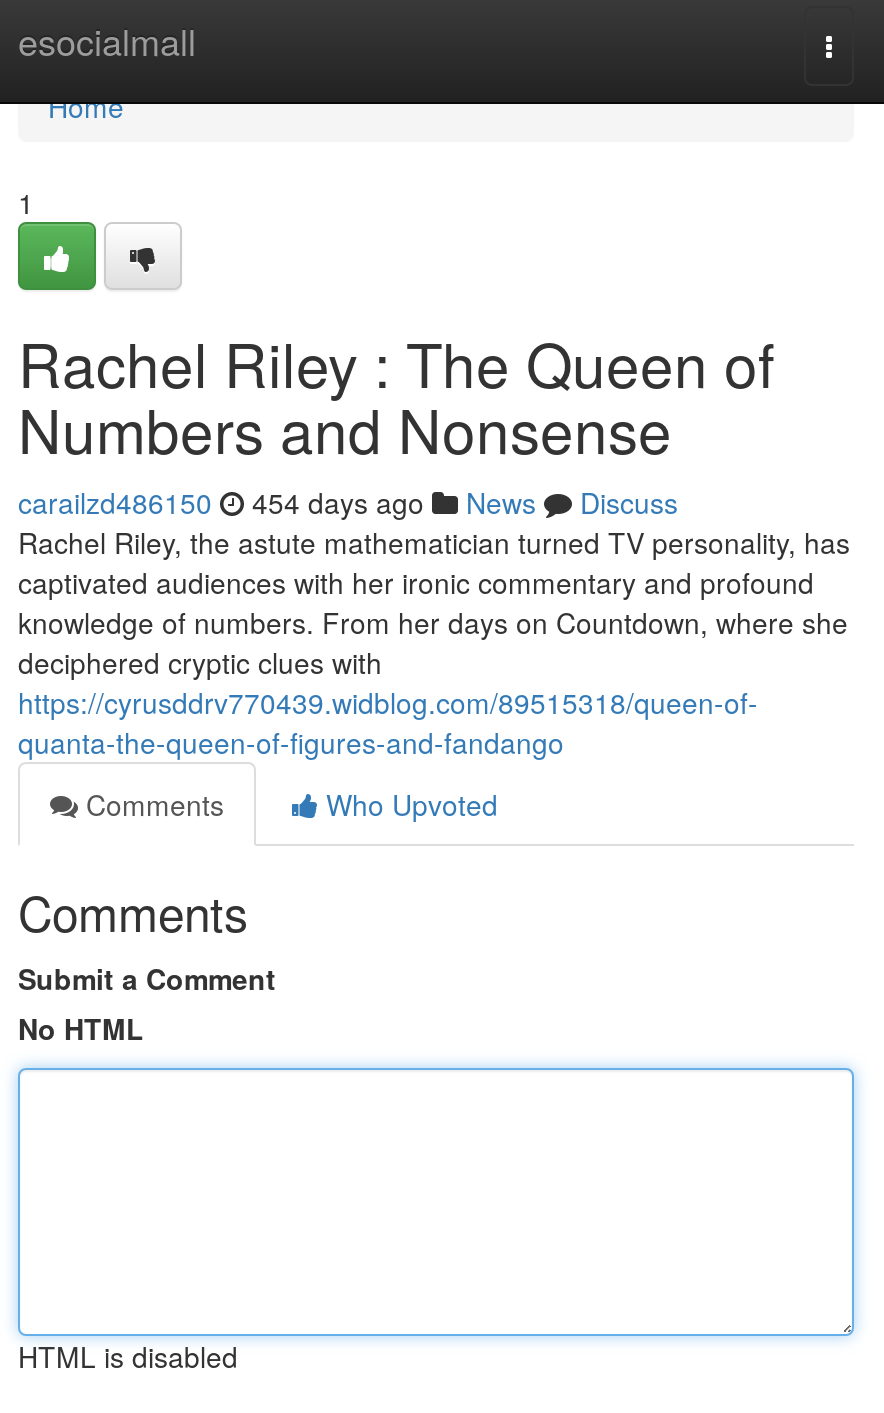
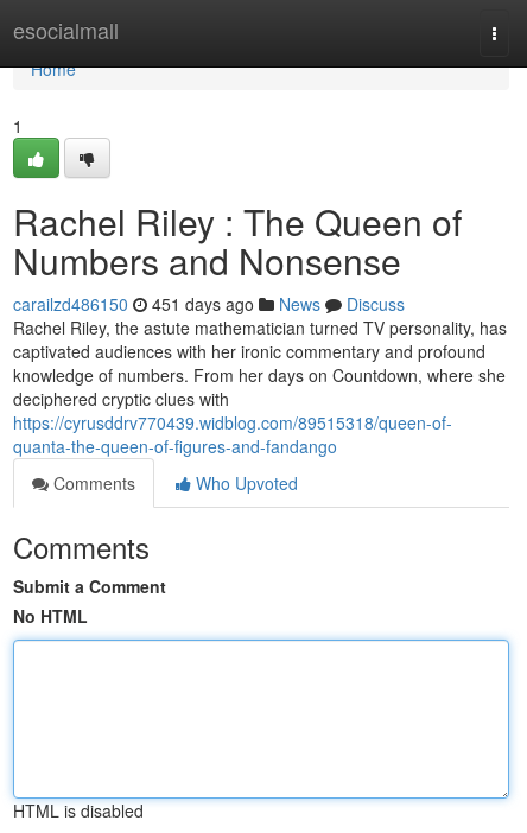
- carailzd486150 454 days ago News Discuss
+ carailzd486150 451 days ago News Discuss
